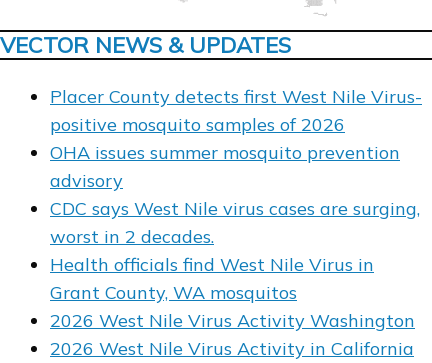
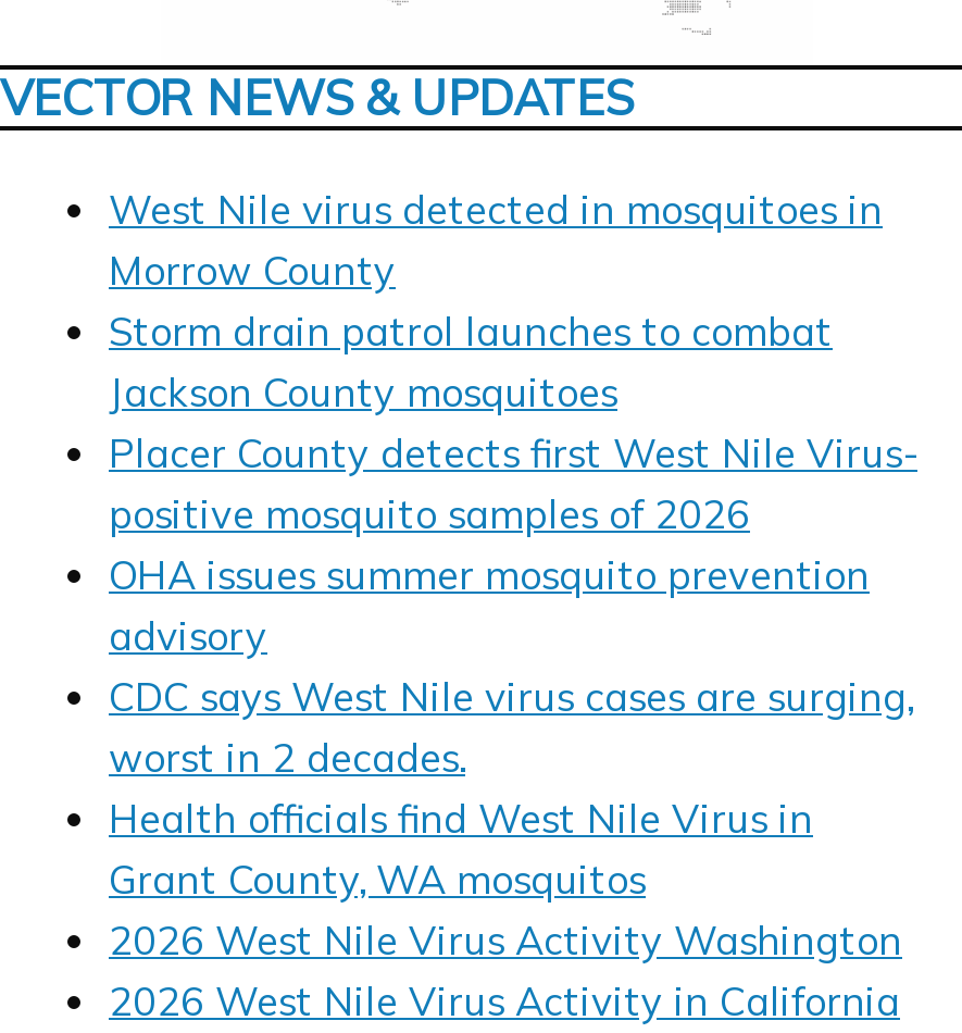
+ West Nile virus detected in mosquitoes in
+ Morrow County
+ Storm drain patrol launches to combat
+ Jackson County mosquitoes
